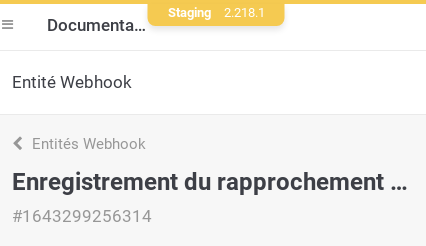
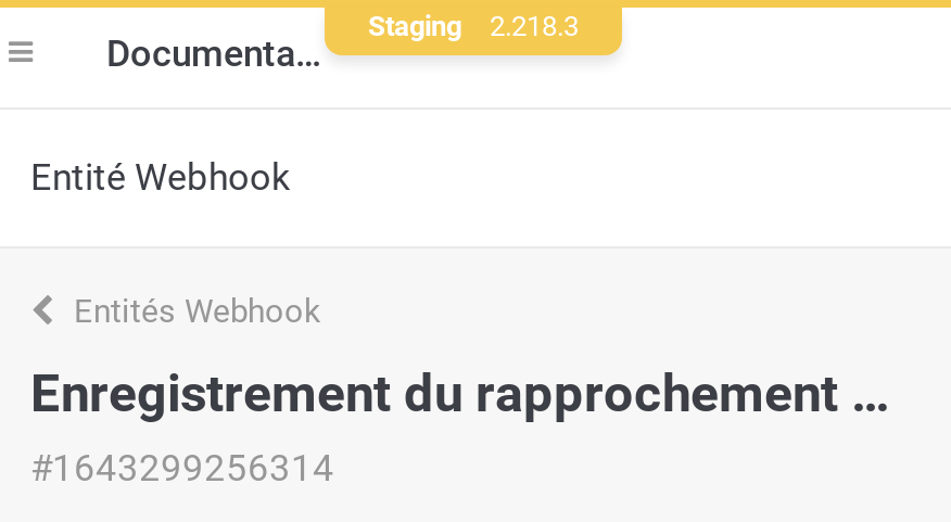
- Staging 2.218.1
+ Staging 2.218.3
